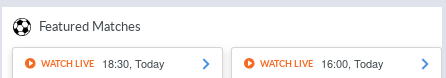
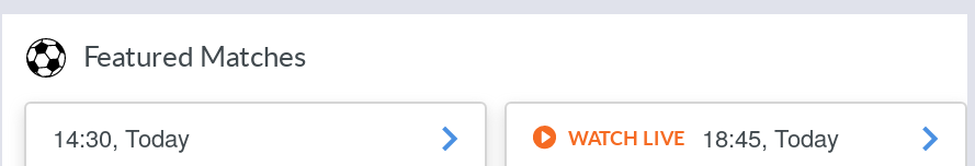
- WATCH LIVE
- 18:30, Today
+ 14:30, Today

- WATCH LIVE 16:00, Today
+ WATCH LIVE 18:45, Today
